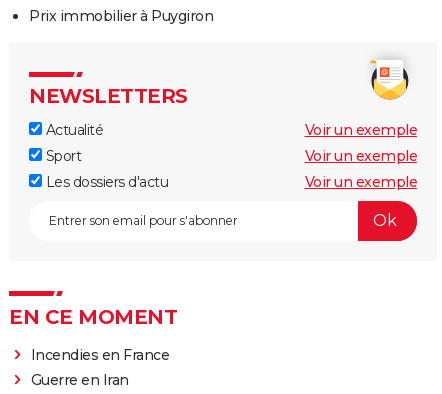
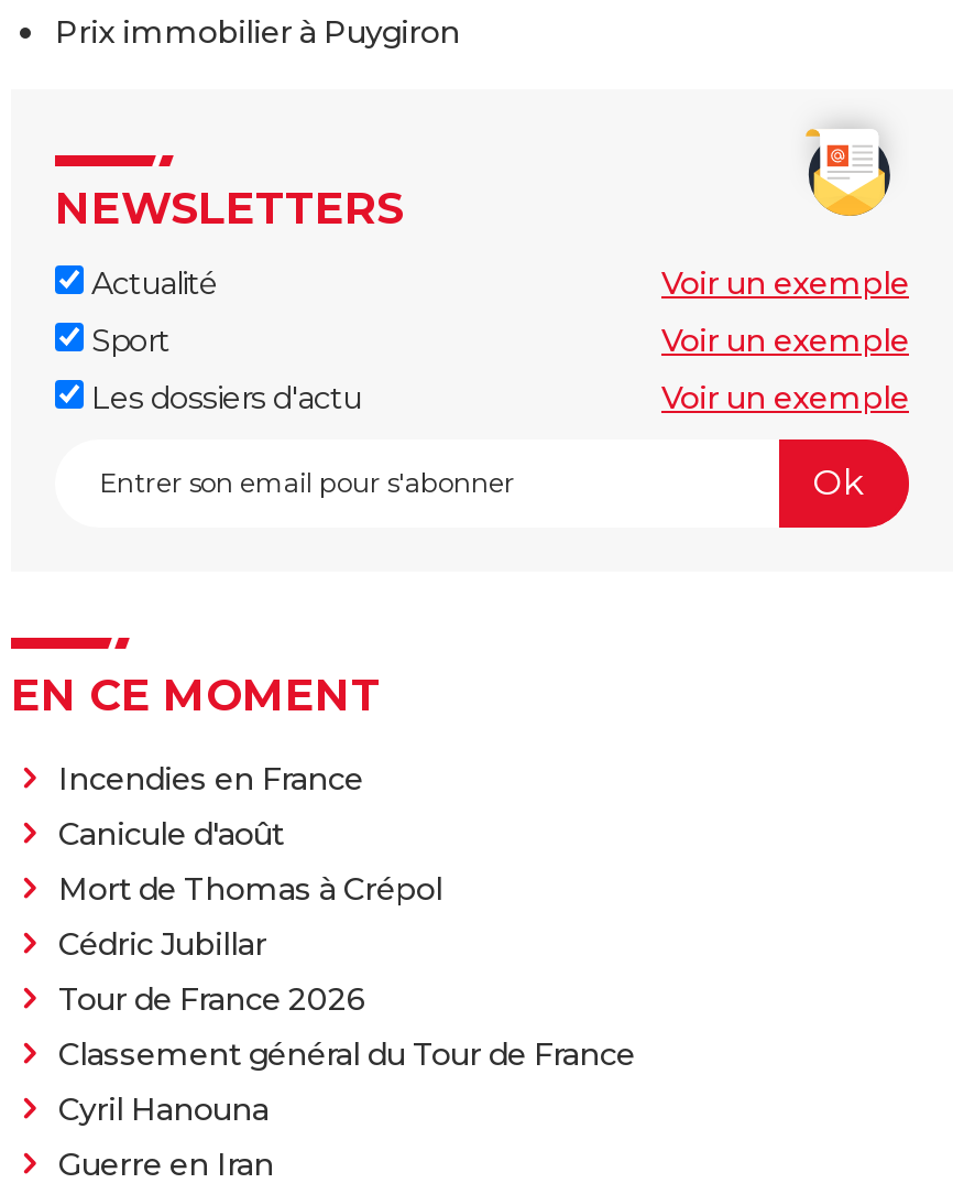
+ Canicule d'août
+ Mort de Thomas à Crépol
+ Cédric Jubillar
+ Tour de France 2026
+ Classement général du Tour de France
+ Cyril Hanouna
